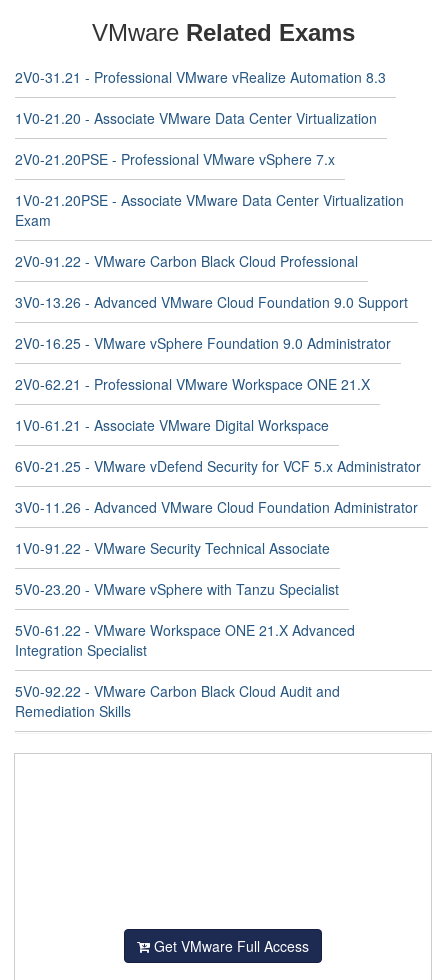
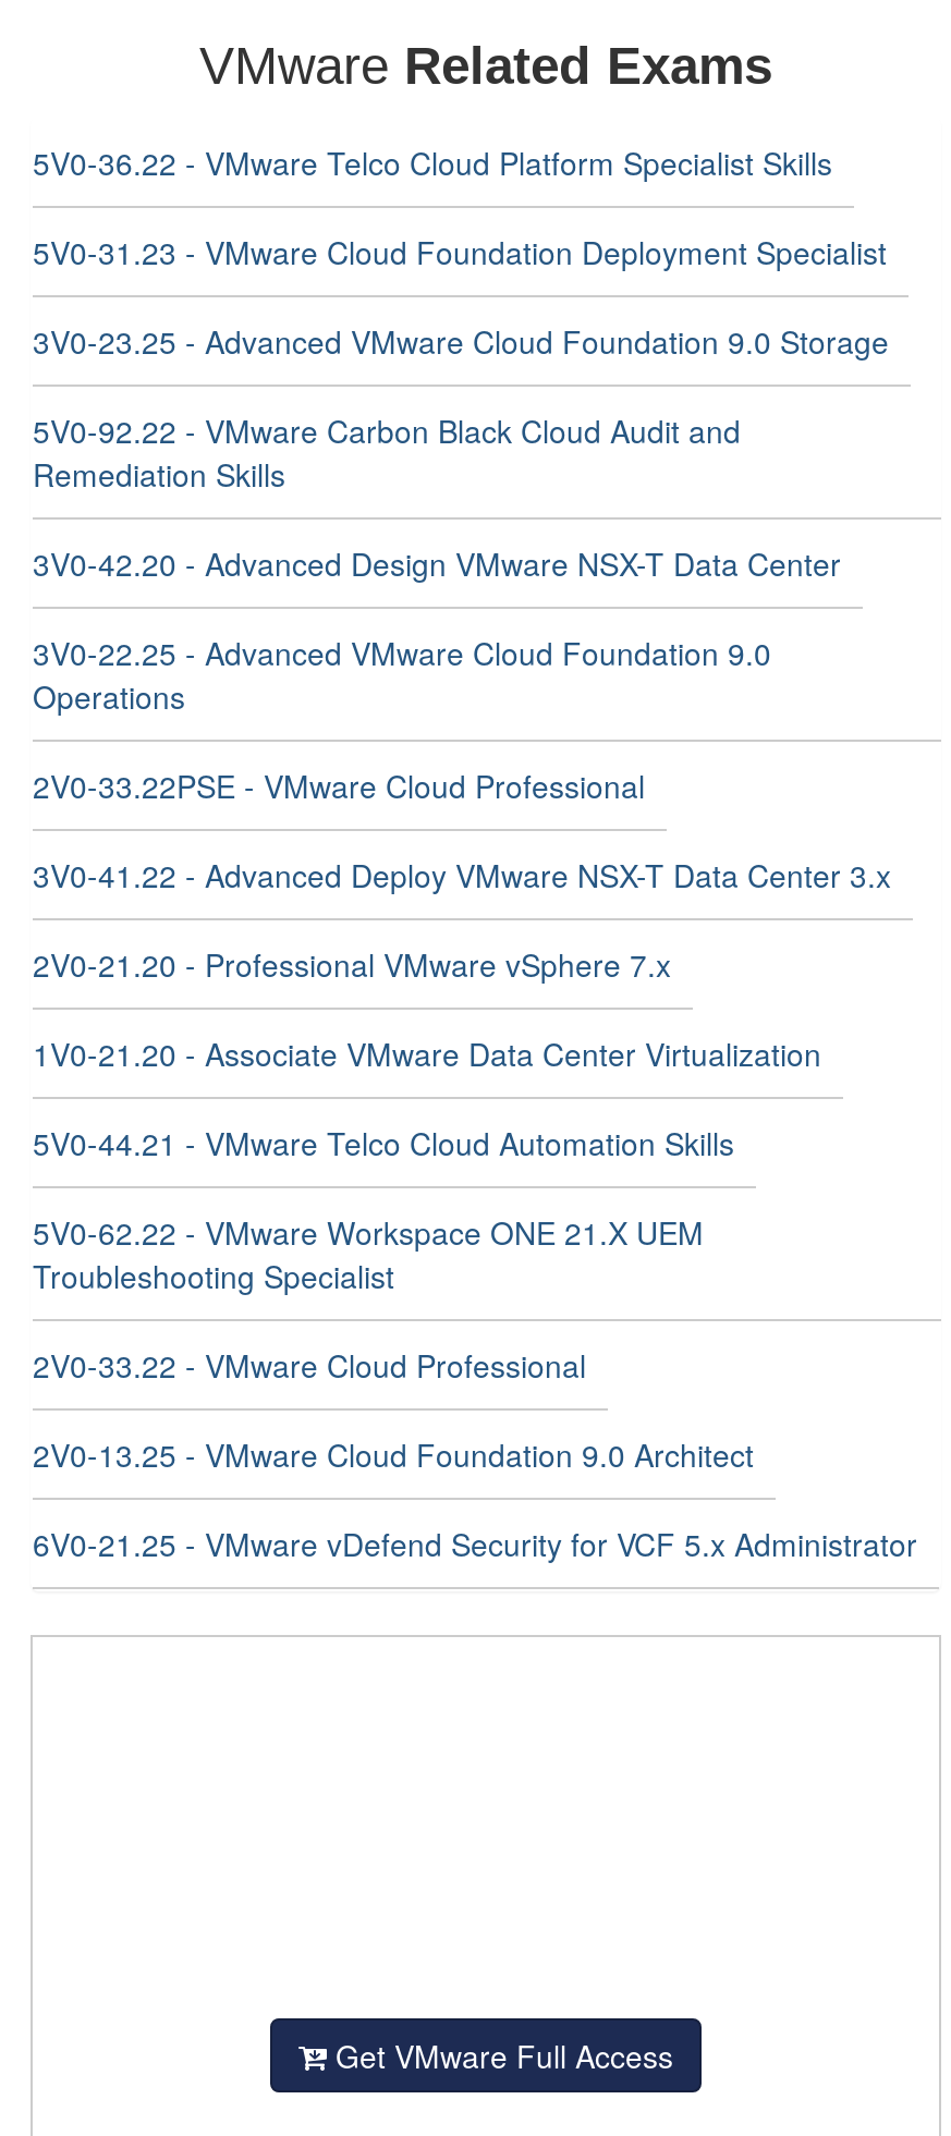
- 2V0-31.21 - Professional VMware vRealize Automation 8.3
- 2V0-21.20PSE - Professional VMware vSphere 7.x
- 1V0-21.20PSE - Associate VMware Data Center Virtualization
- Exam
- 2V0-91.22 - VMware Carbon Black Cloud Professional
- 3V0-13.26 - Advanced VMware Cloud Foundation 9.0 Support
- 2V0-16.25 - VMware vSphere Foundation 9.0 Administrator
- 2V0-62.21 - Professional VMware Workspace ONE 21.X
- 1V0-61.21 - Associate VMware Digital Workspace
- 3V0-11.26 - Advanced VMware Cloud Foundation Administrator
- 1V0-91.22 - VMware Security Technical Associate
- 5V0-23.20 - VMware vSphere with Tanzu Specialist
- 5V0-61.22 - VMware Workspace ONE 21.X Advanced
- Integration Specialist
+ 5V0-36.22 - VMware Telco Cloud Platform Specialist Skills
+ 5V0-31.23 - VMware Cloud Foundation Deployment Specialist
+ 3V0-23.25 - Advanced VMware Cloud Foundation 9.0 Storage

moved down: 1V0-21.20 - Associate VMware Data Center Virtualization

moved down: 6V0-21.25 - VMware vDefend Security for VCF 5.x Administrator

moved up: 5V0-92.22 - VMware Carbon Black Cloud Audit and | Remediation Skills

+ 3V0-42.20 - Advanced Design VMware NSX-T Data Center
+ 3V0-22.25 - Advanced VMware Cloud Foundation 9.0
+ Operations
+ 2V0-33.22PSE - VMware Cloud Professional
+ 3V0-41.22 - Advanced Deploy VMware NSX-T Data Center 3.x
+ 2V0-21.20 - Professional VMware vSphere 7.x
+ 5V0-44.21 - VMware Telco Cloud Automation Skills
+ 5V0-62.22 - VMware Workspace ONE 21.X UEM
+ Troubleshooting Specialist
+ 2V0-33.22 - VMware Cloud Professional
+ 2V0-13.25 - VMware Cloud Foundation 9.0 Architect
